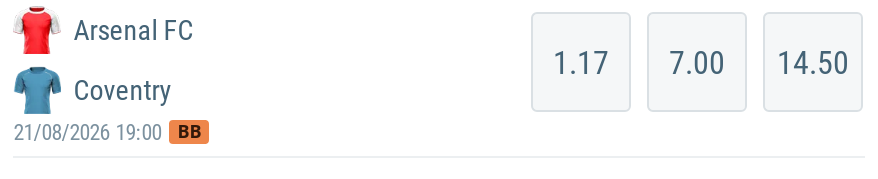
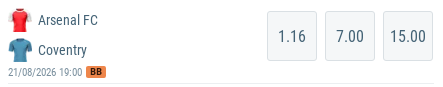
- 1.17
+ 1.16

- 14.50
+ 15.00
